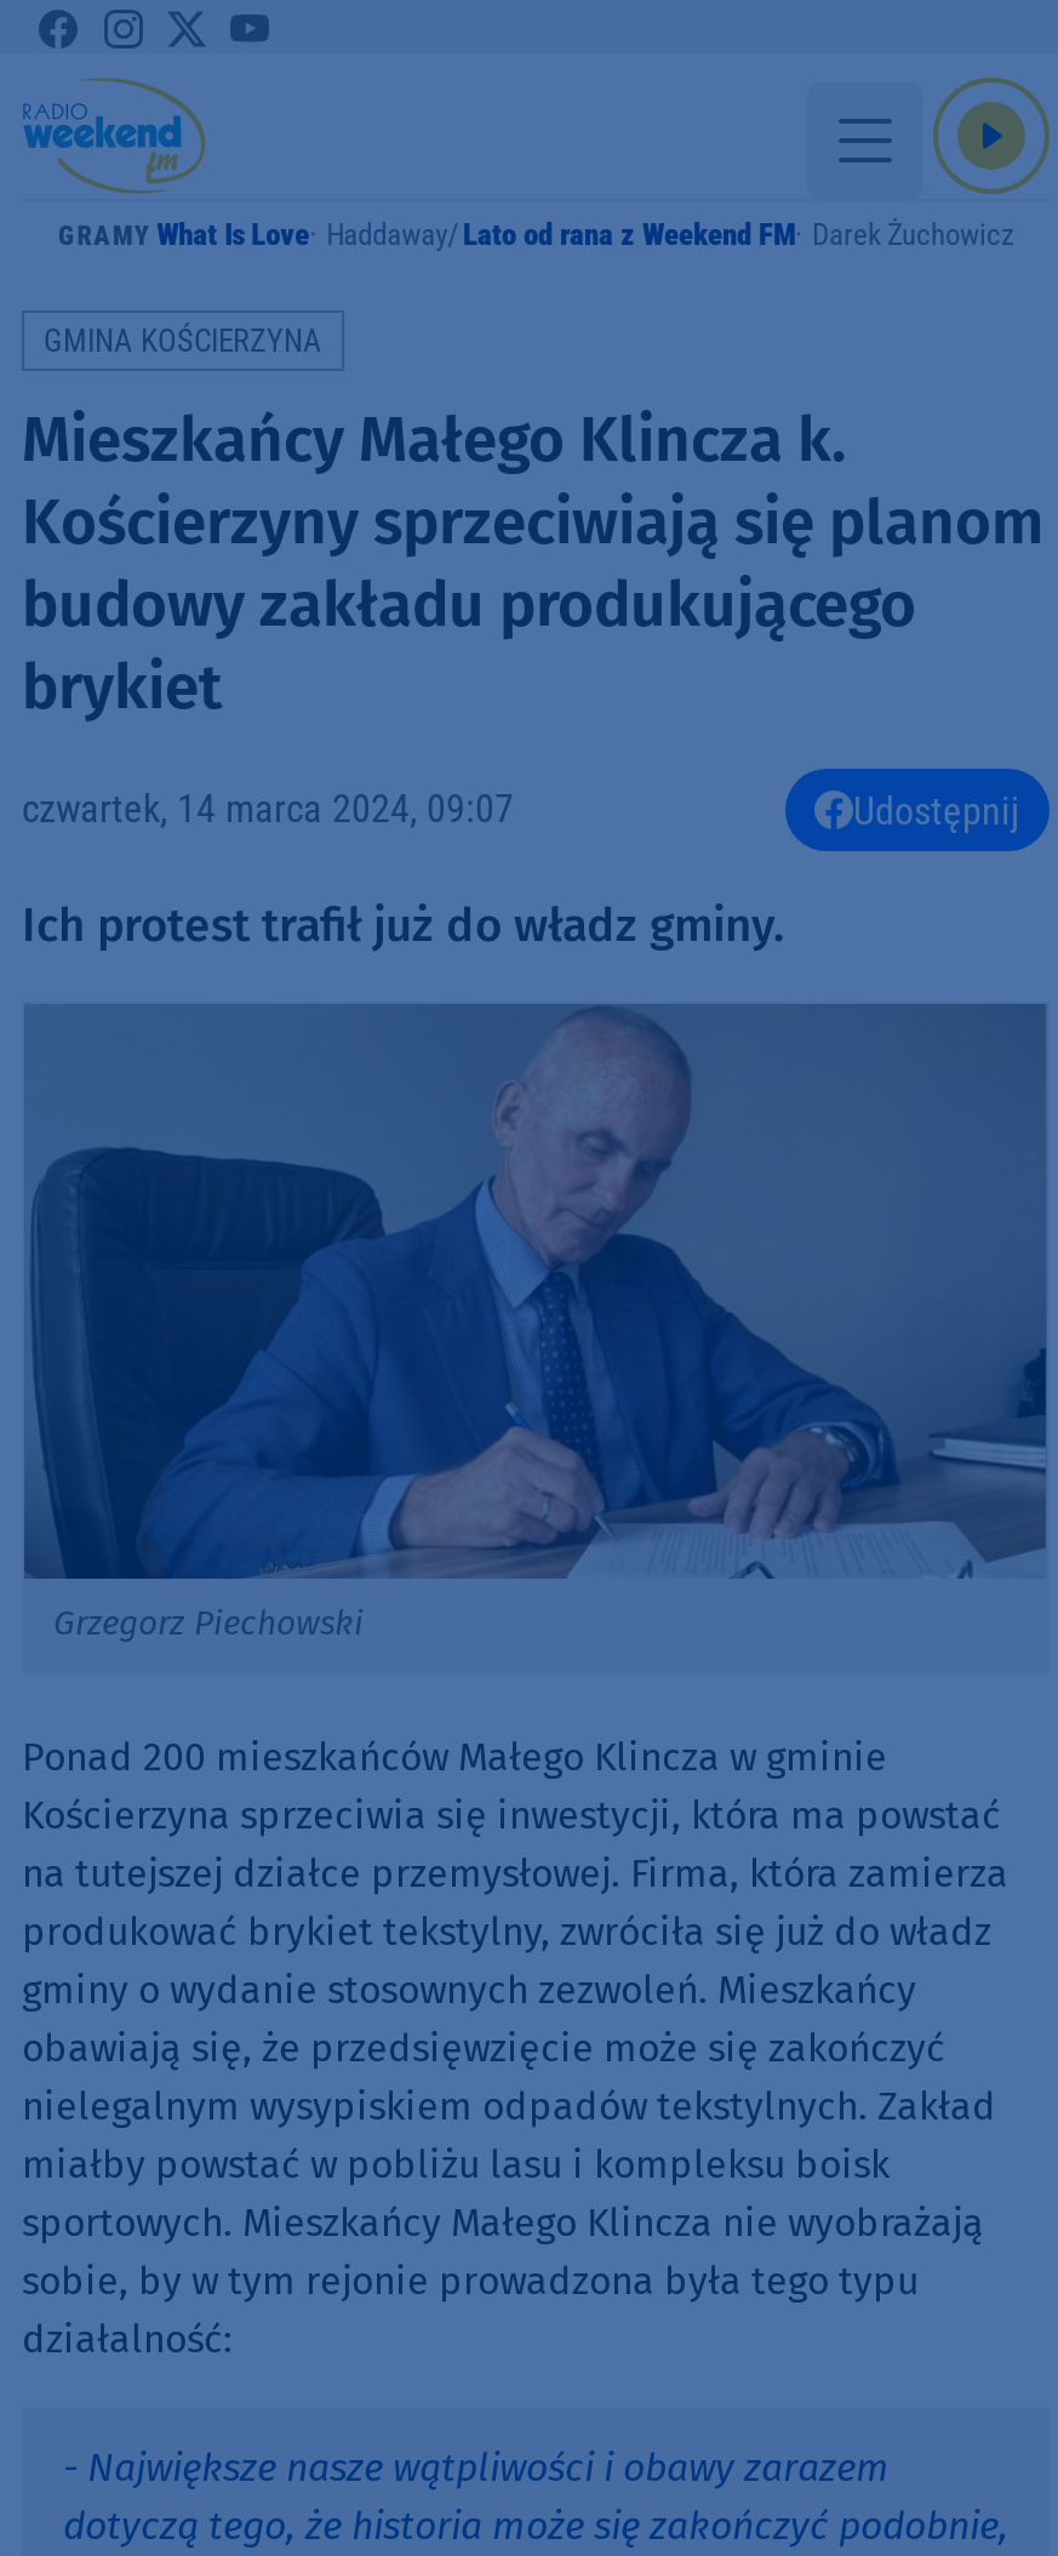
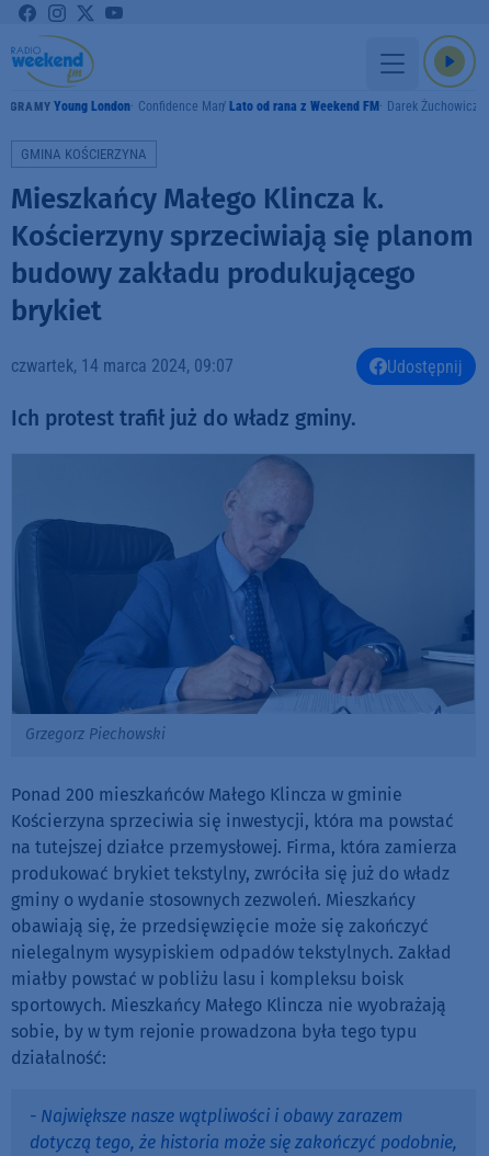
- GRAMY What Is Love Haddaway Lato od rana z Weekend FM Darek Żuchowicz
+ GRAMY Young London Confidence Man Lato od rana z Weekend FM Darek Żuchowicz
